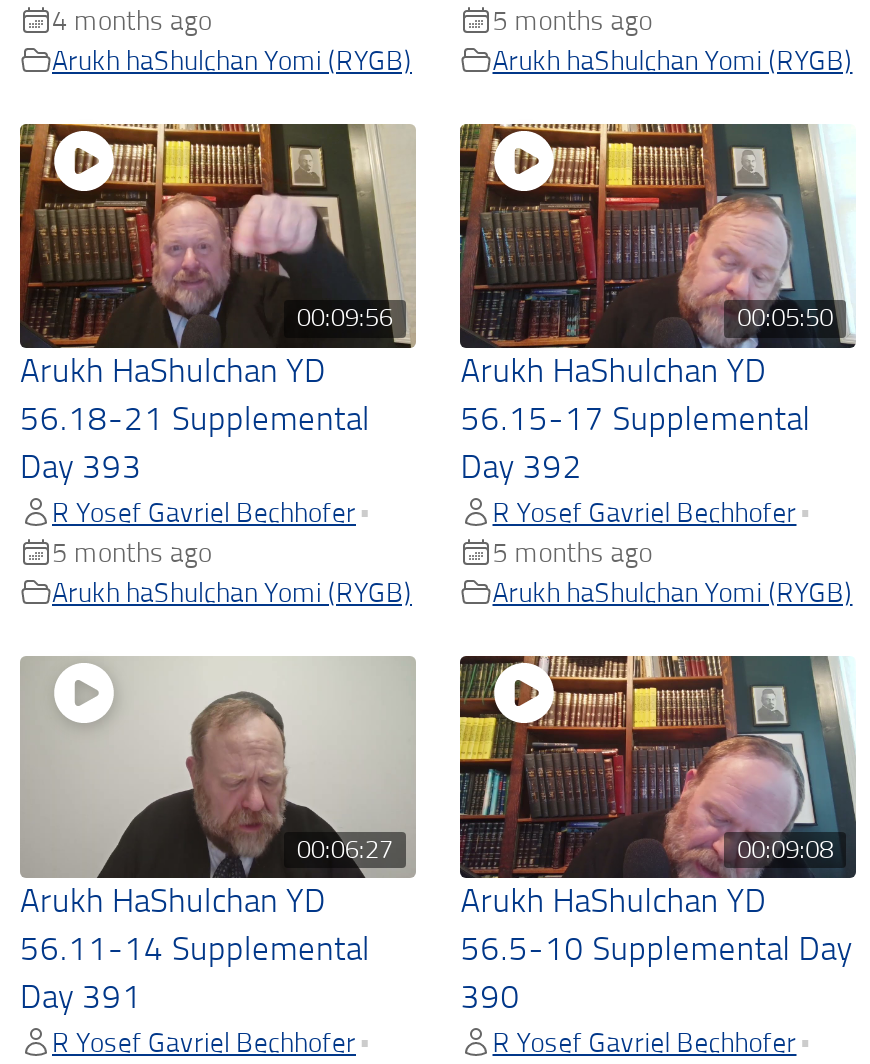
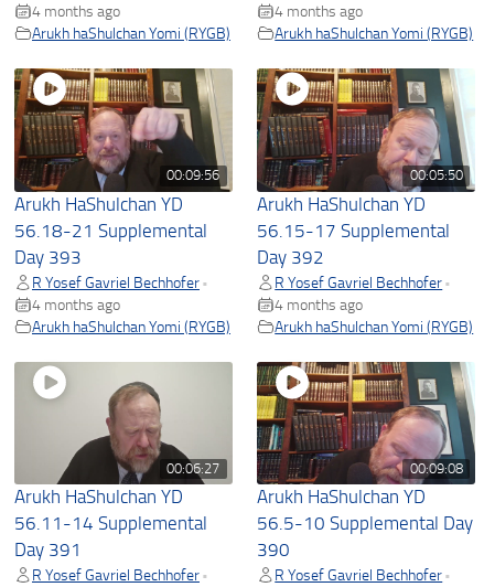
- 5 months ago
+ 4 months ago

- 5 months ago
+ 4 months ago

- 5 months ago
+ 4 months ago
